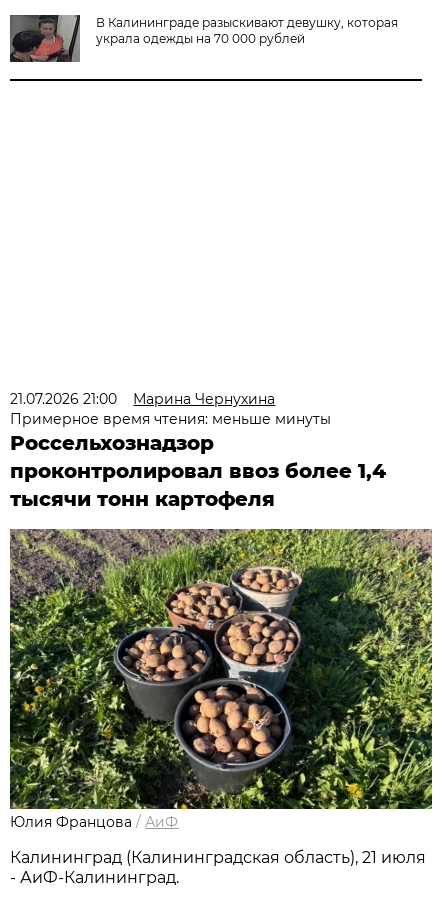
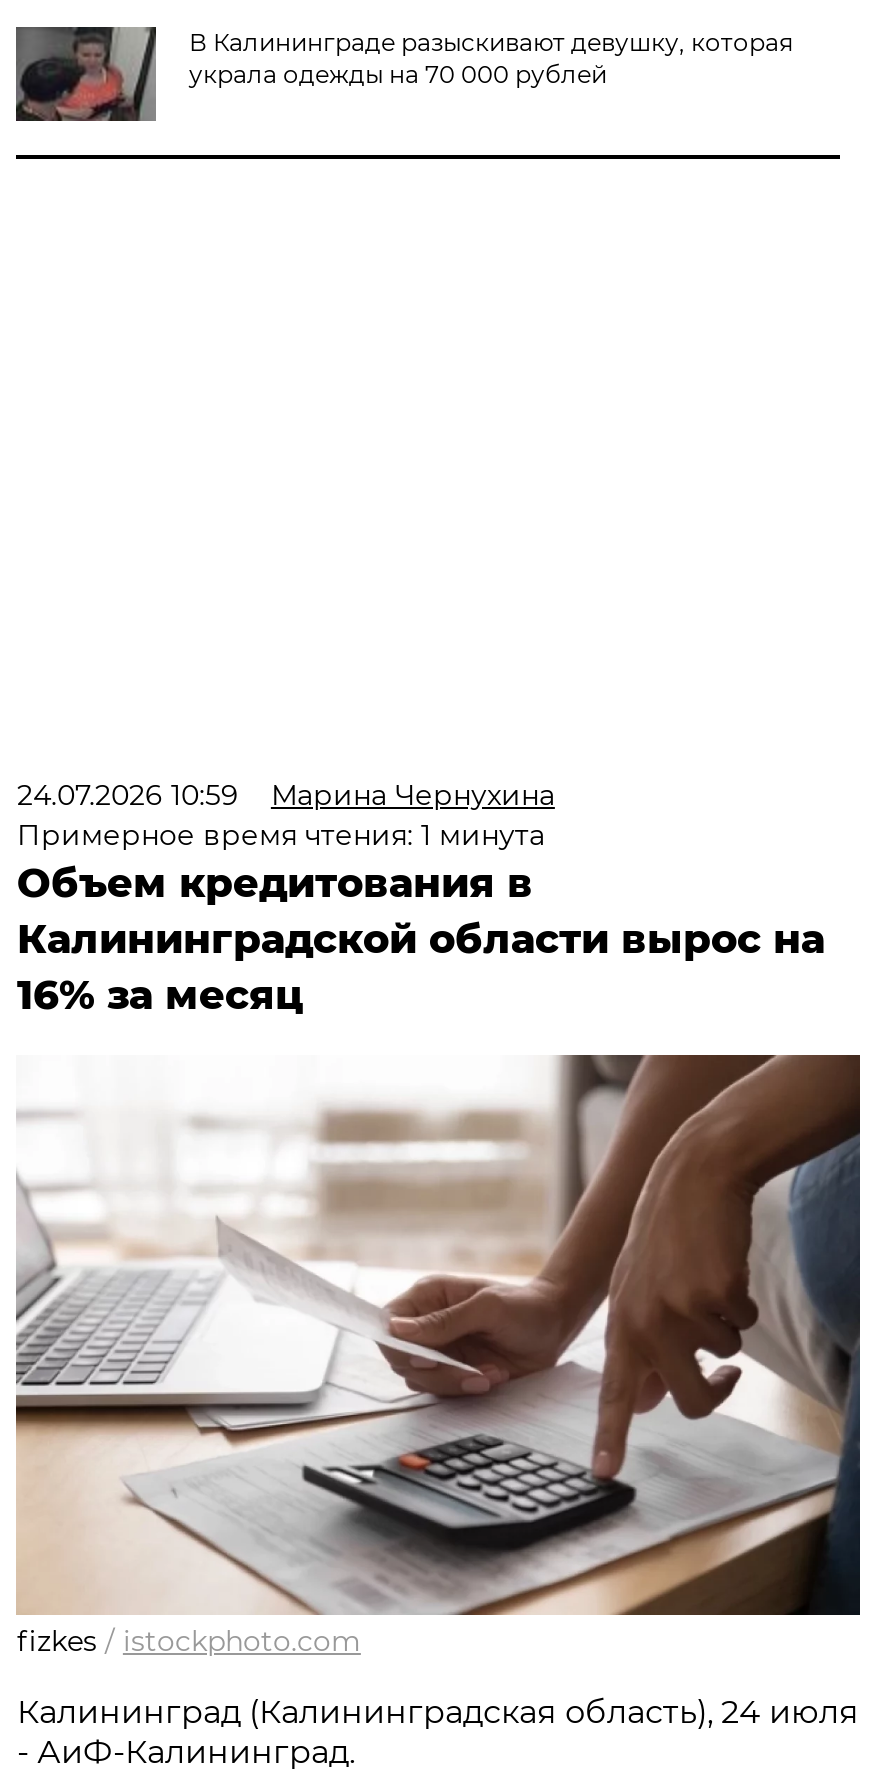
- 21.07.2026 21:00 Марина Чернухина
+ 24.07.2026 10:59 Марина Чернухина

- Примерное время чтения: меньше минуты
- Россельхознадзор
- проконтролировал ввоз более 1,4
- тысячи тонн картофеля
+ Примерное время чтения: 1 минута
+ Объем кредитования в
+ Калининградской области вырос на
+ 16% за месяц

- [image]
- Юлия Францова / АиФ
+ [image]
+ fizkes / istockphoto.com

- Калининград (Калининградская область), 21 июля
+ Калининград (Калининградская область), 24 июля
